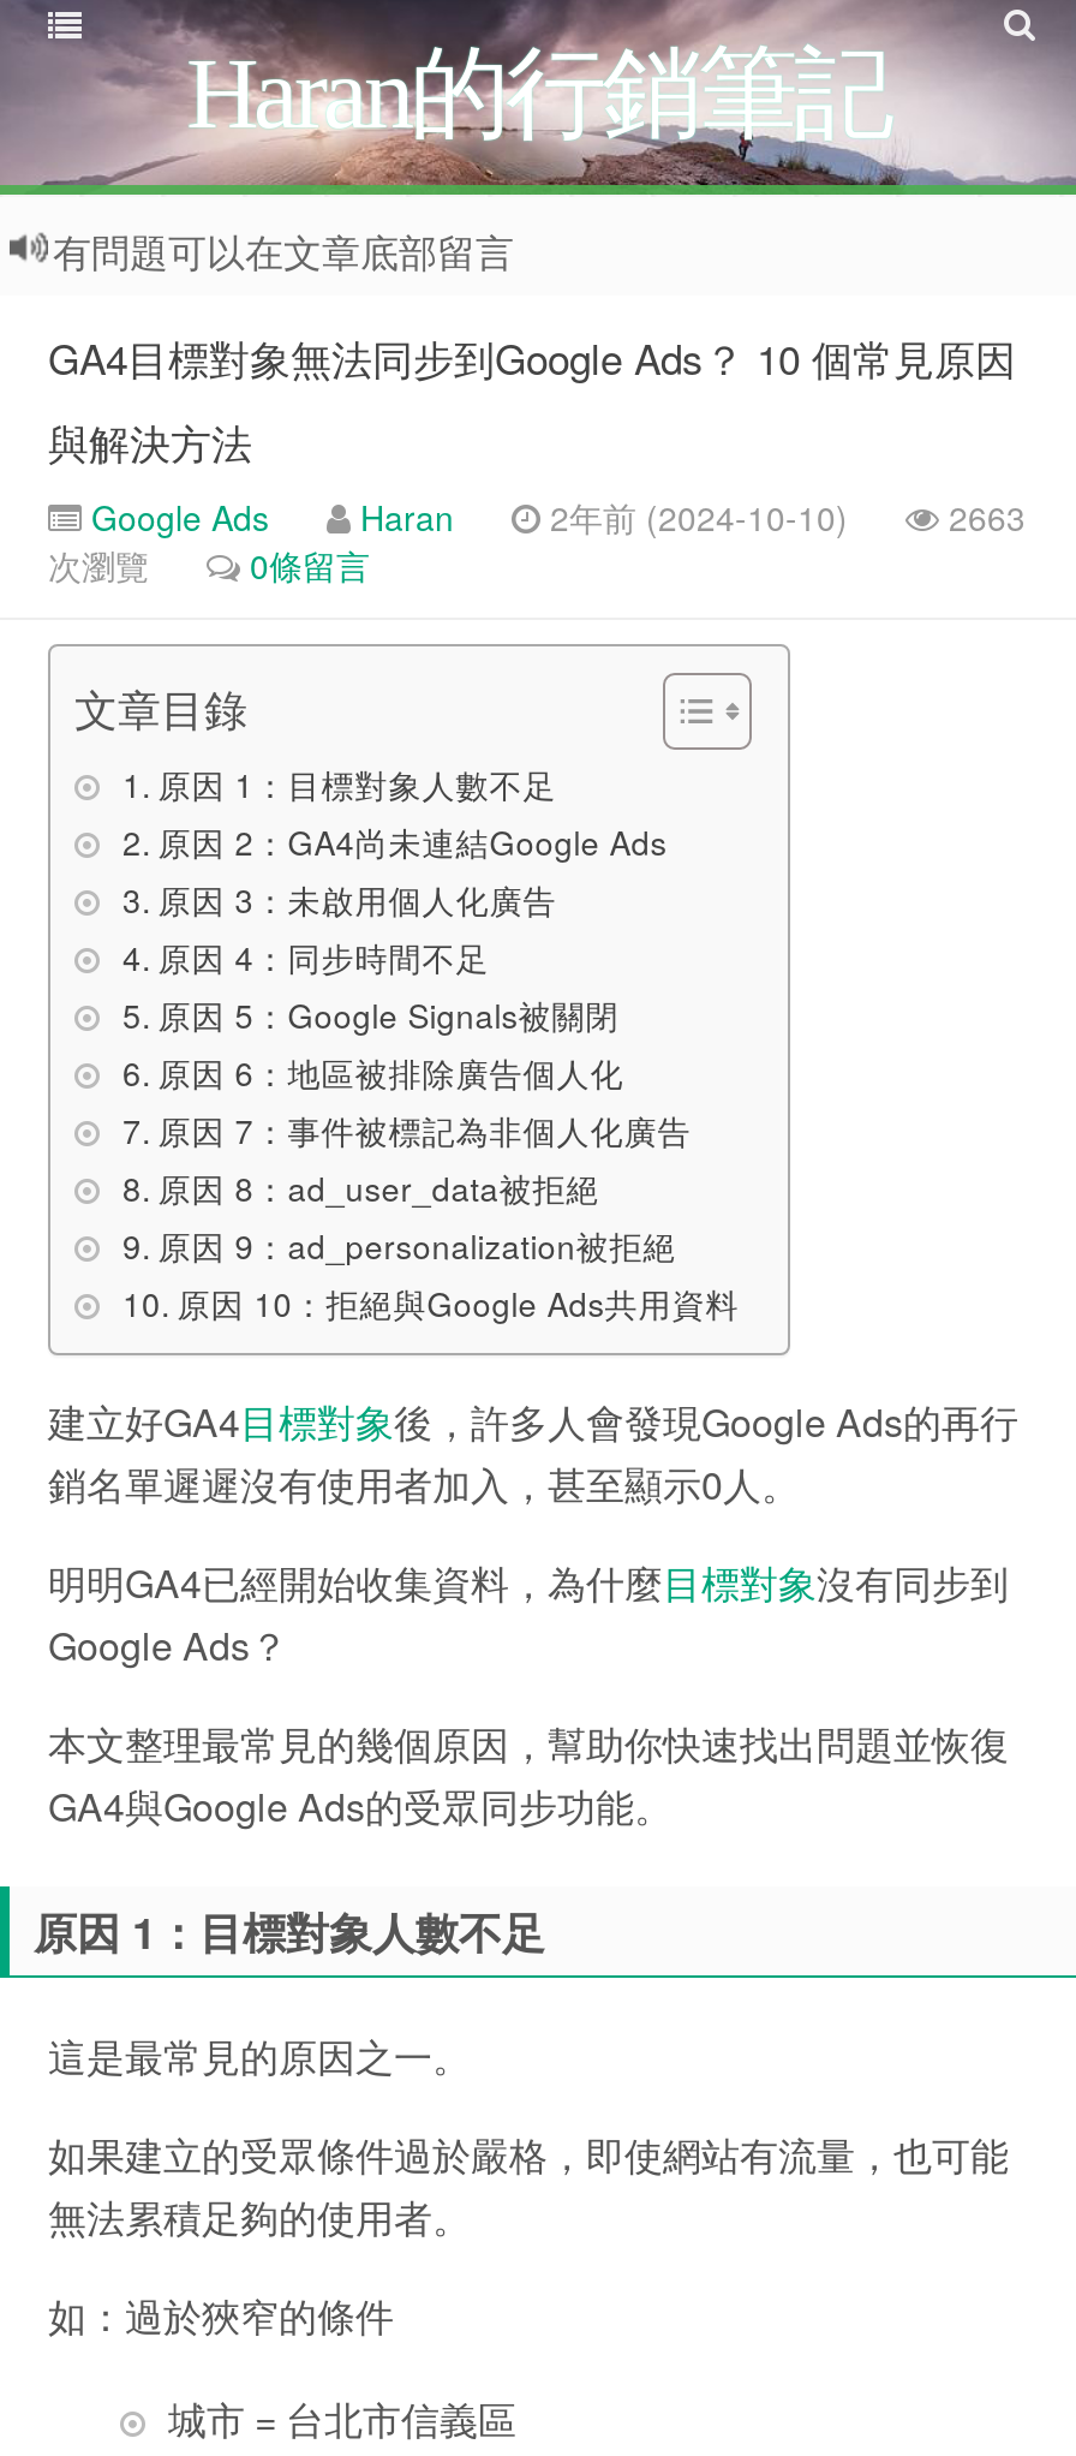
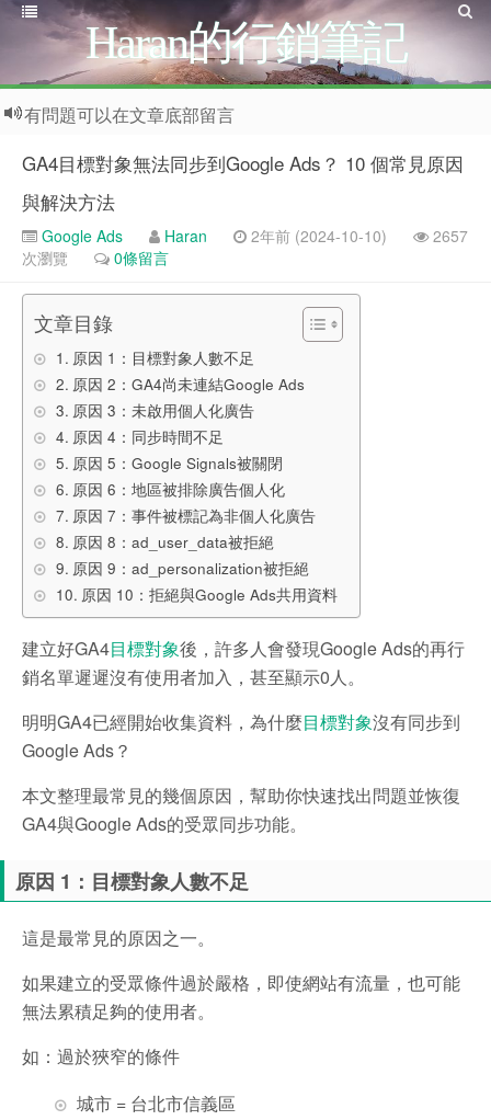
- Google Ads Haran 2年前 (2024-10-10) 2663
+ Google Ads Haran 2年前 (2024-10-10) 2657
